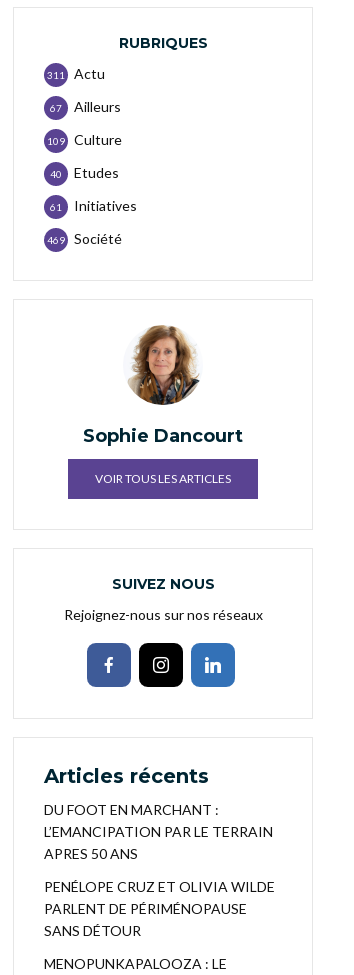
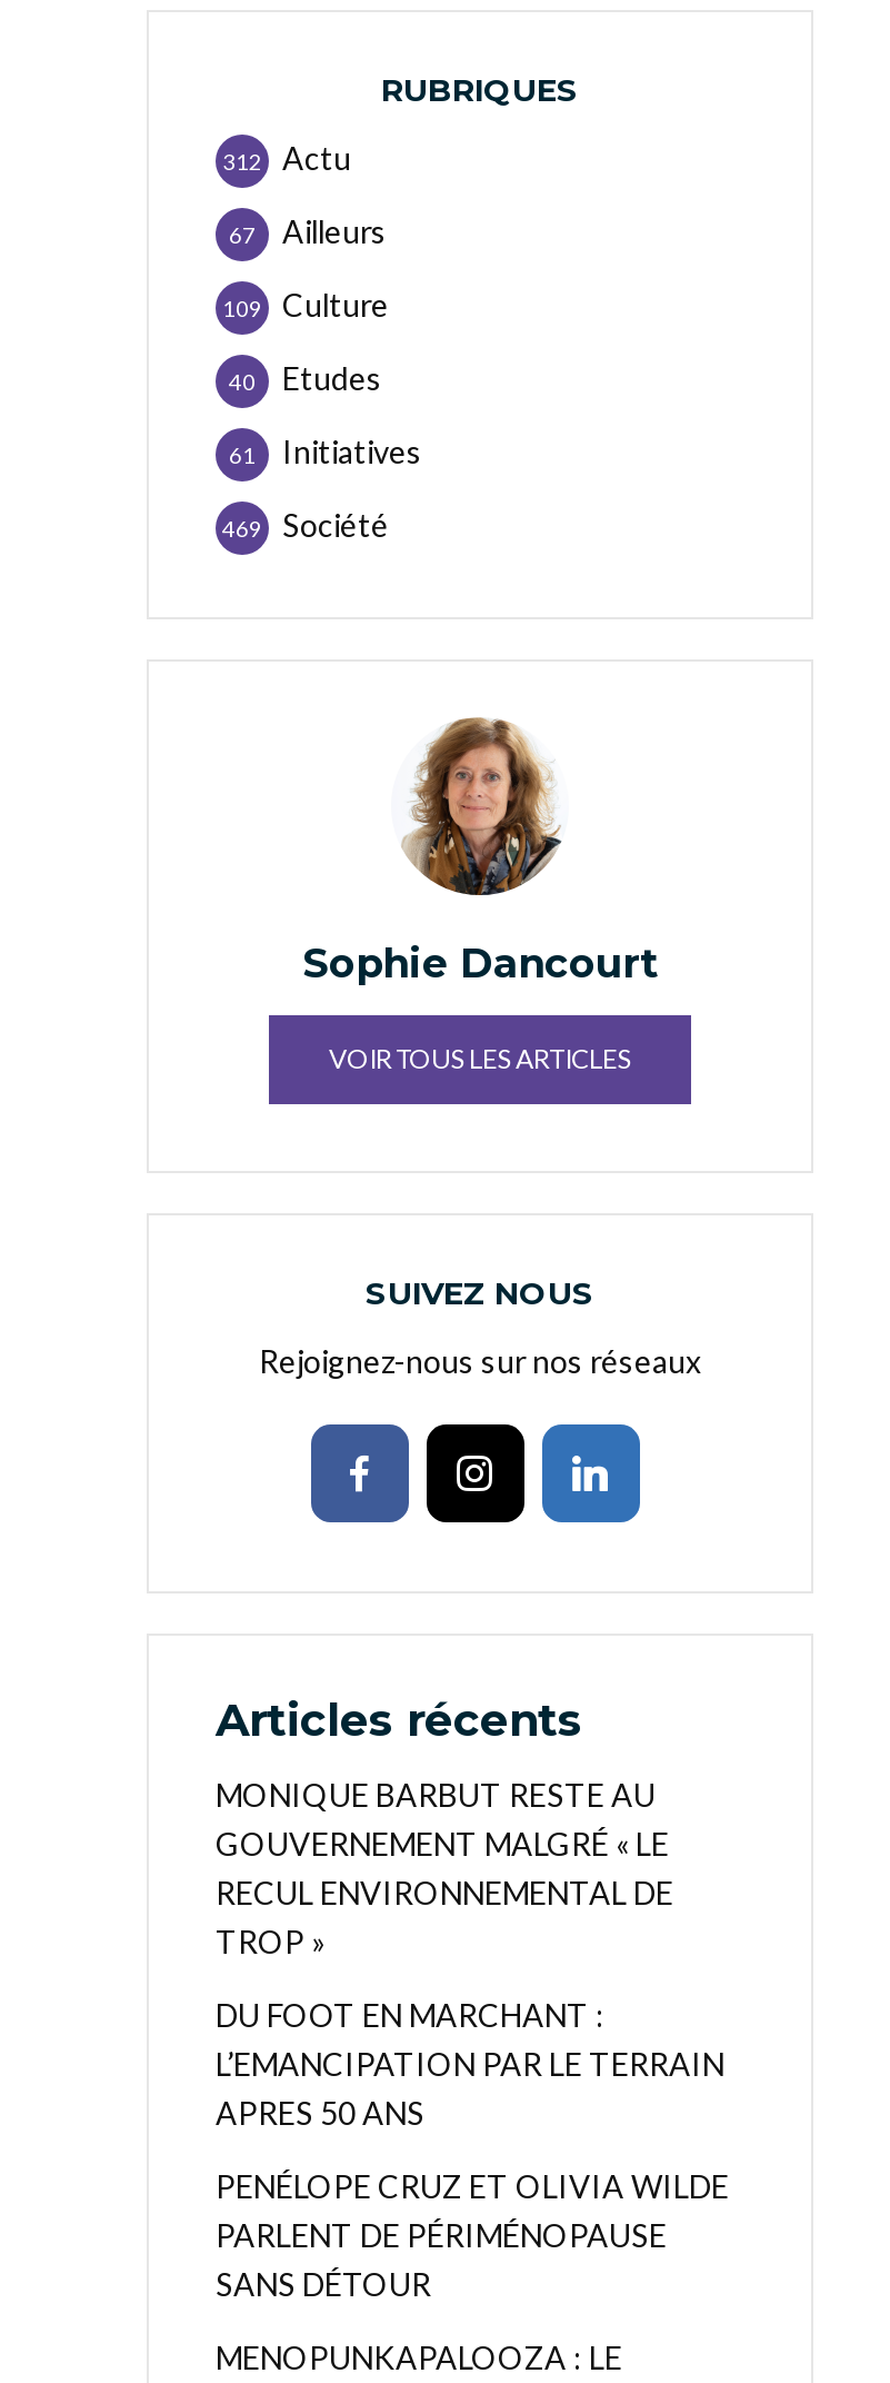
- 311 Actu
+ 312 Actu

+ MONIQUE BARBUT RESTE AU
+ GOUVERNEMENT MALGRÉ « LE
+ RECUL ENVIRONNEMENTAL DE
+ TROP »
